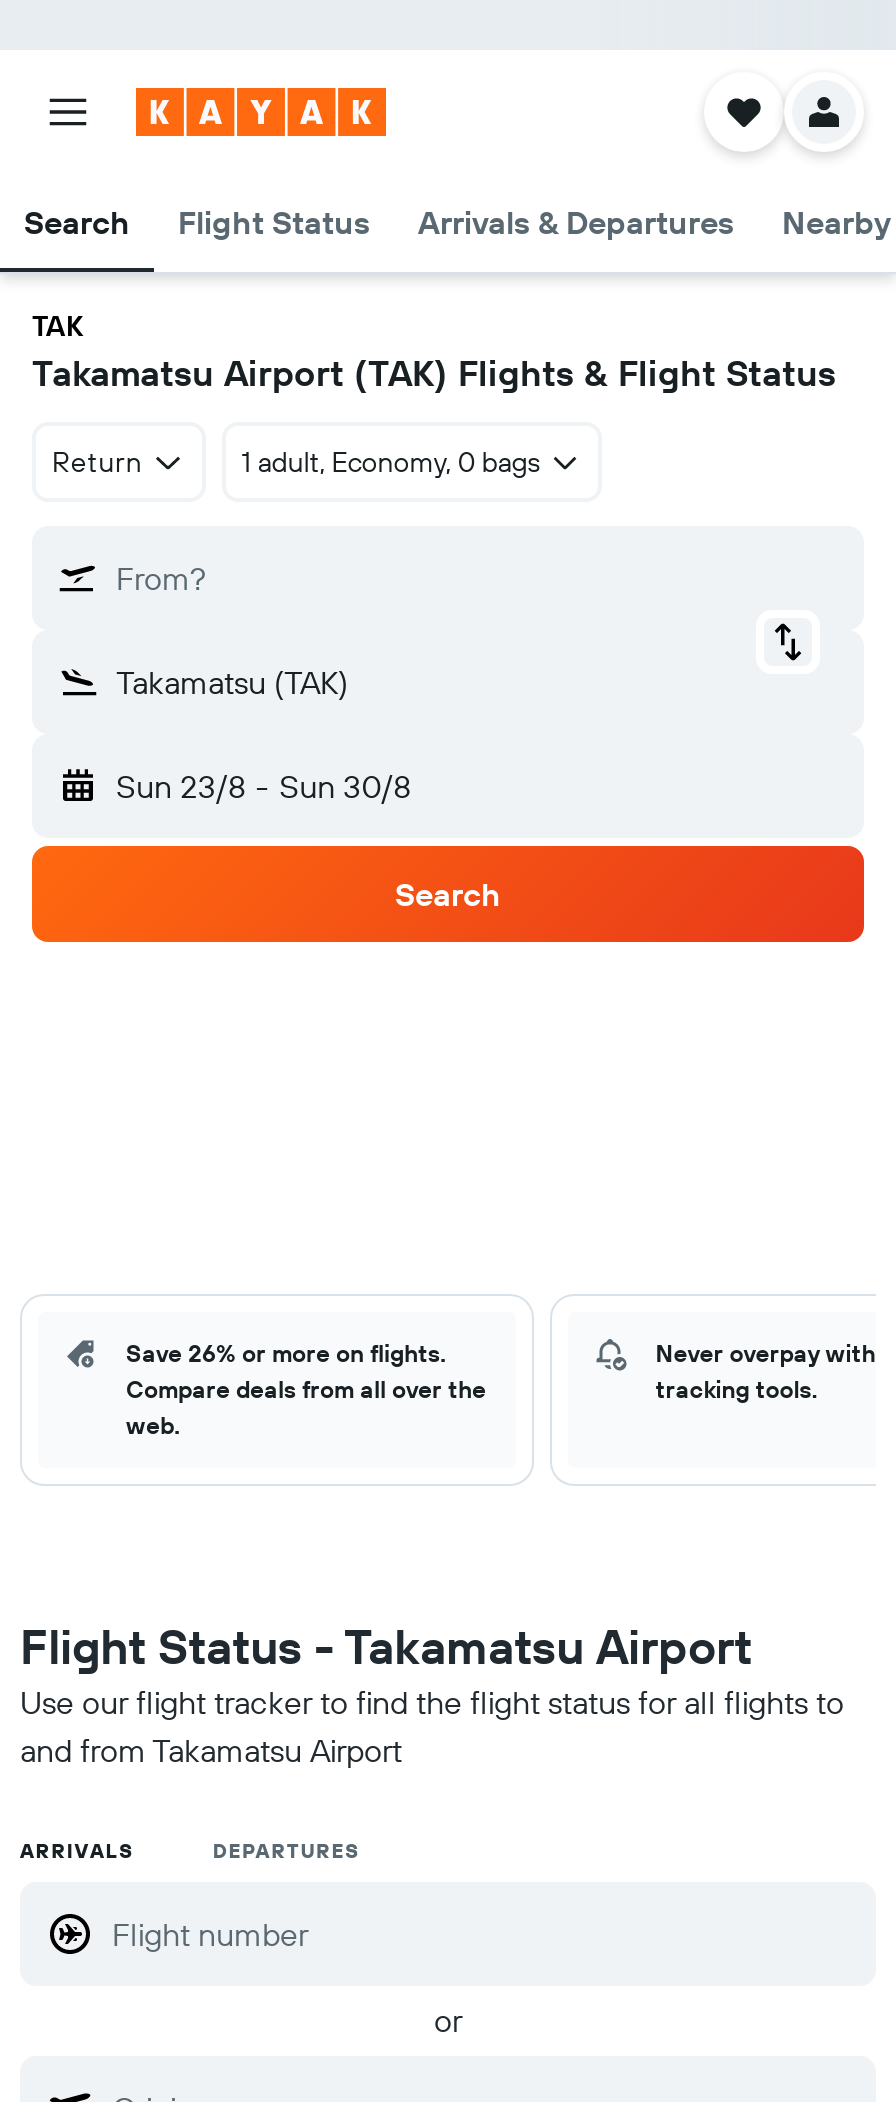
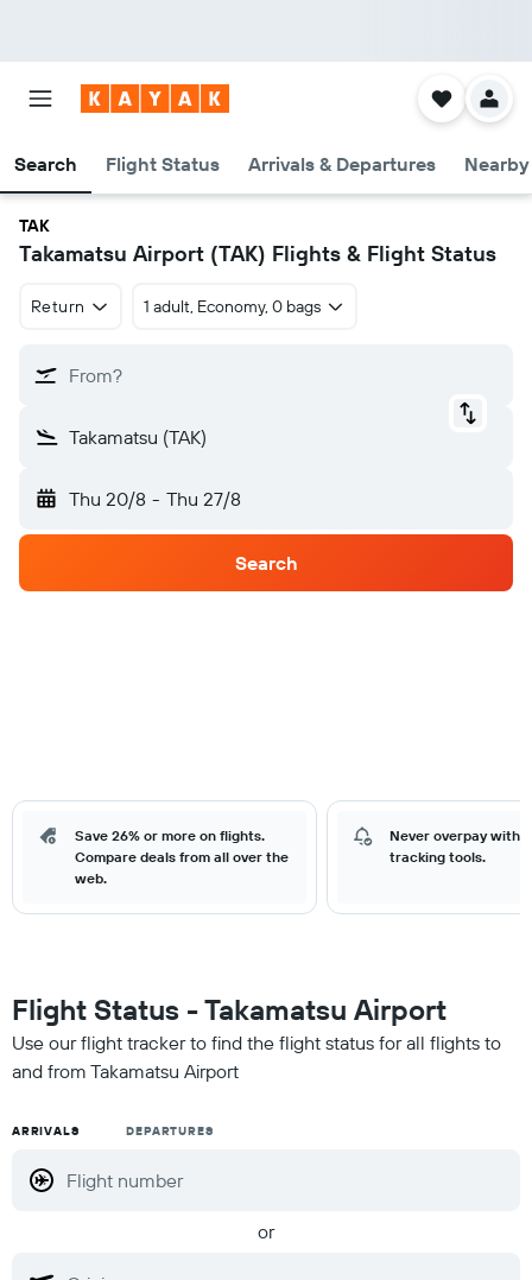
- Sun 23/8 - Sun 30/8
+ Thu 20/8 - Thu 27/8
